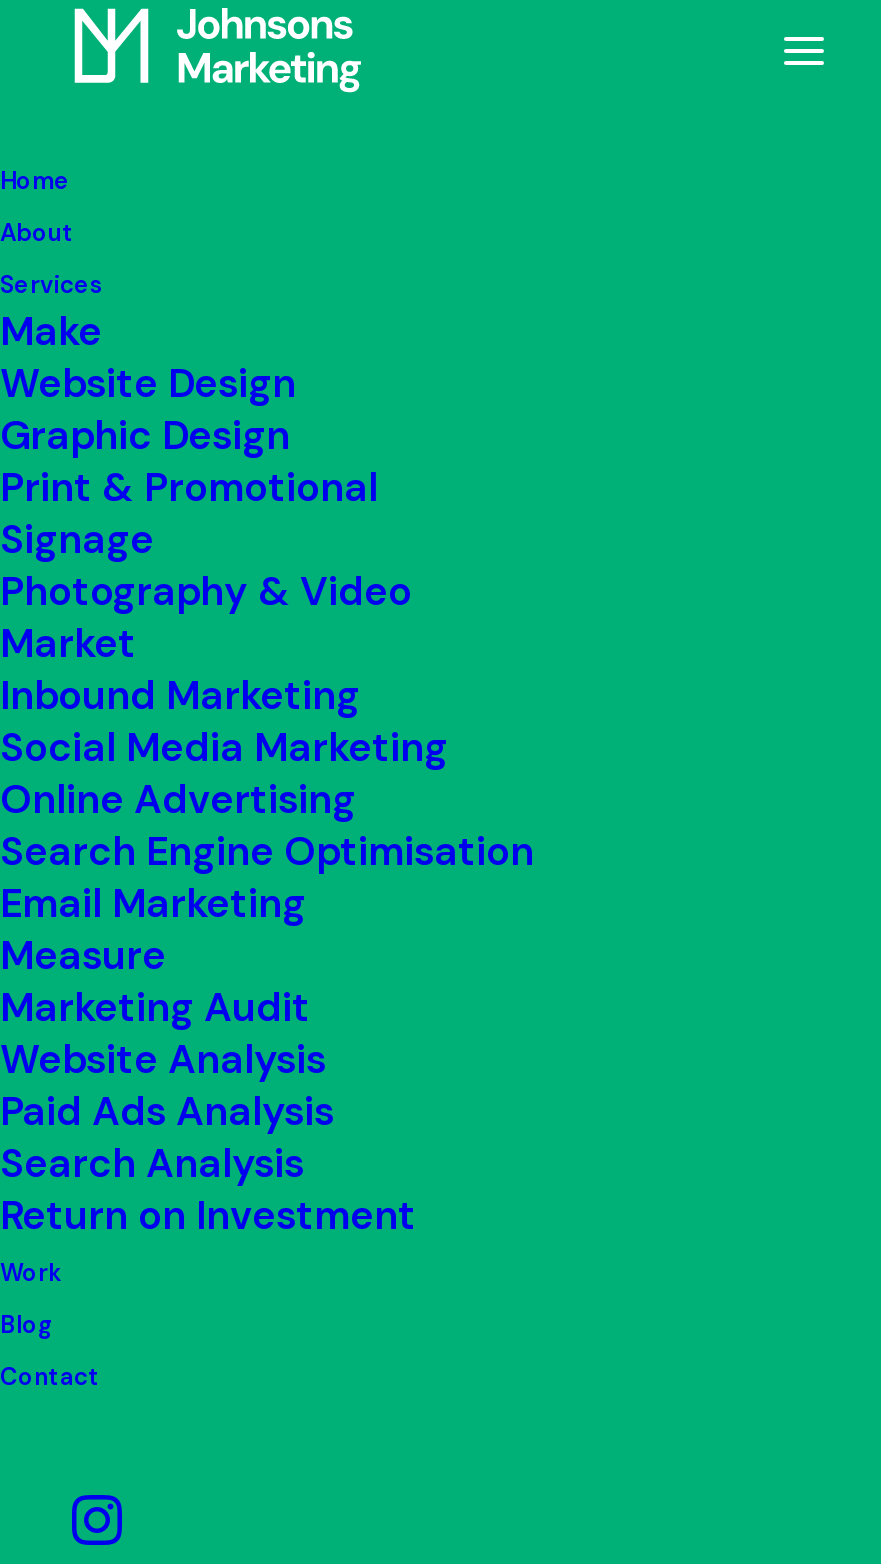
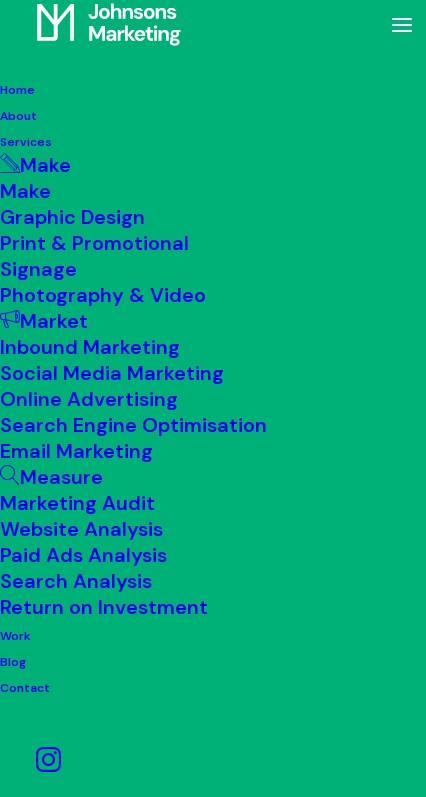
- Website Design
+ Make
